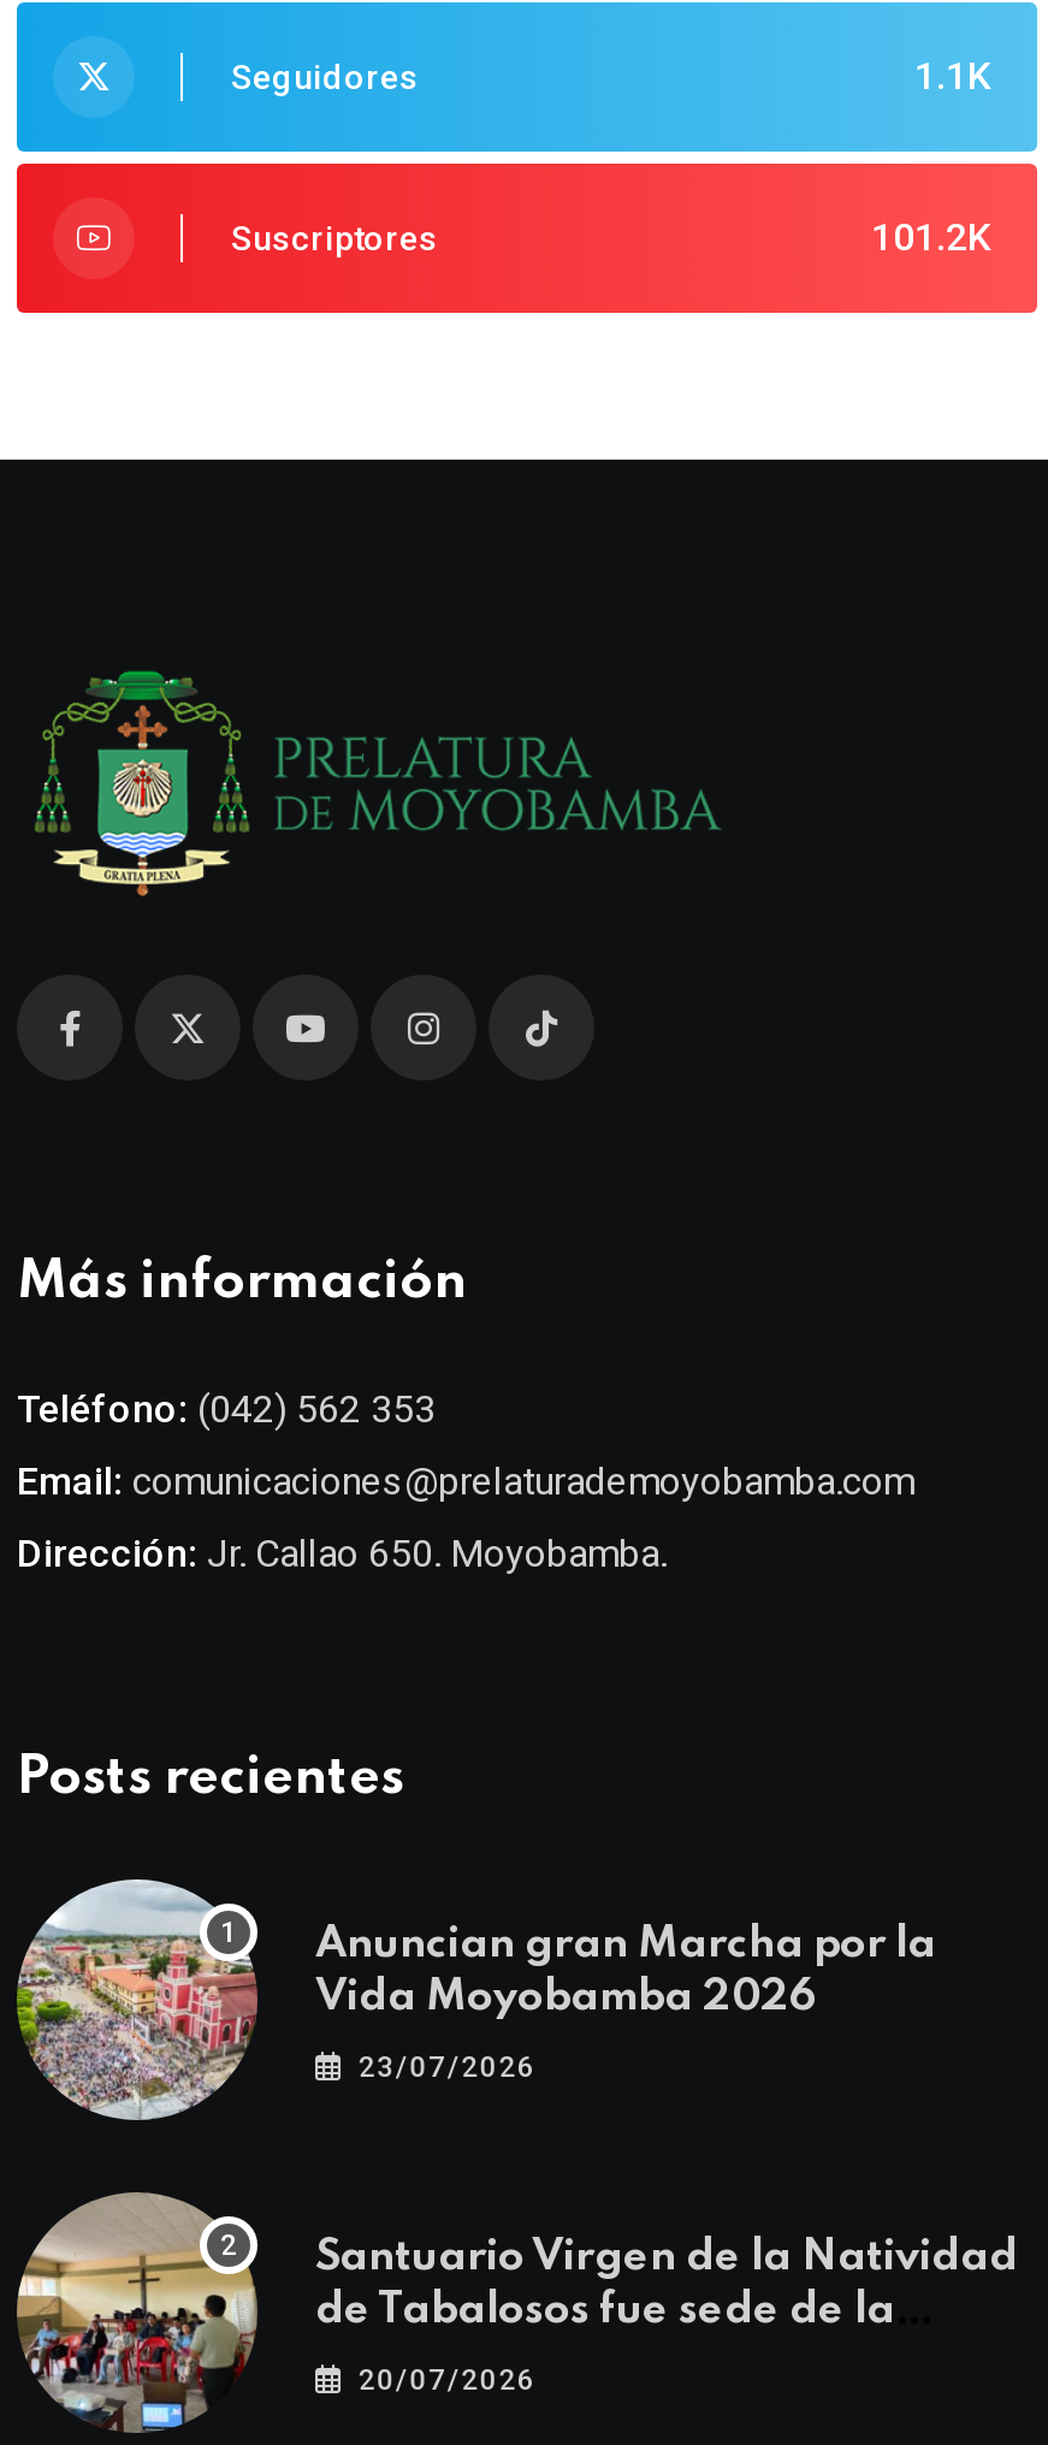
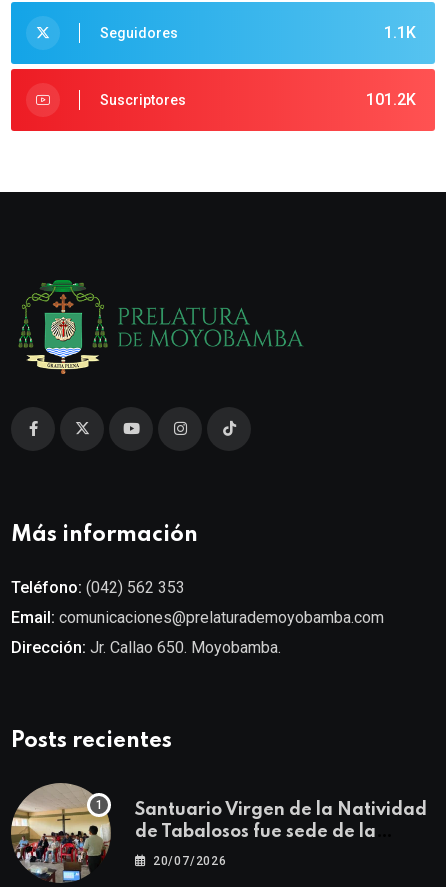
- [image]
- Anuncian gran Marcha por la
- Vida Moyobamba 2026
- 23/07/2026
